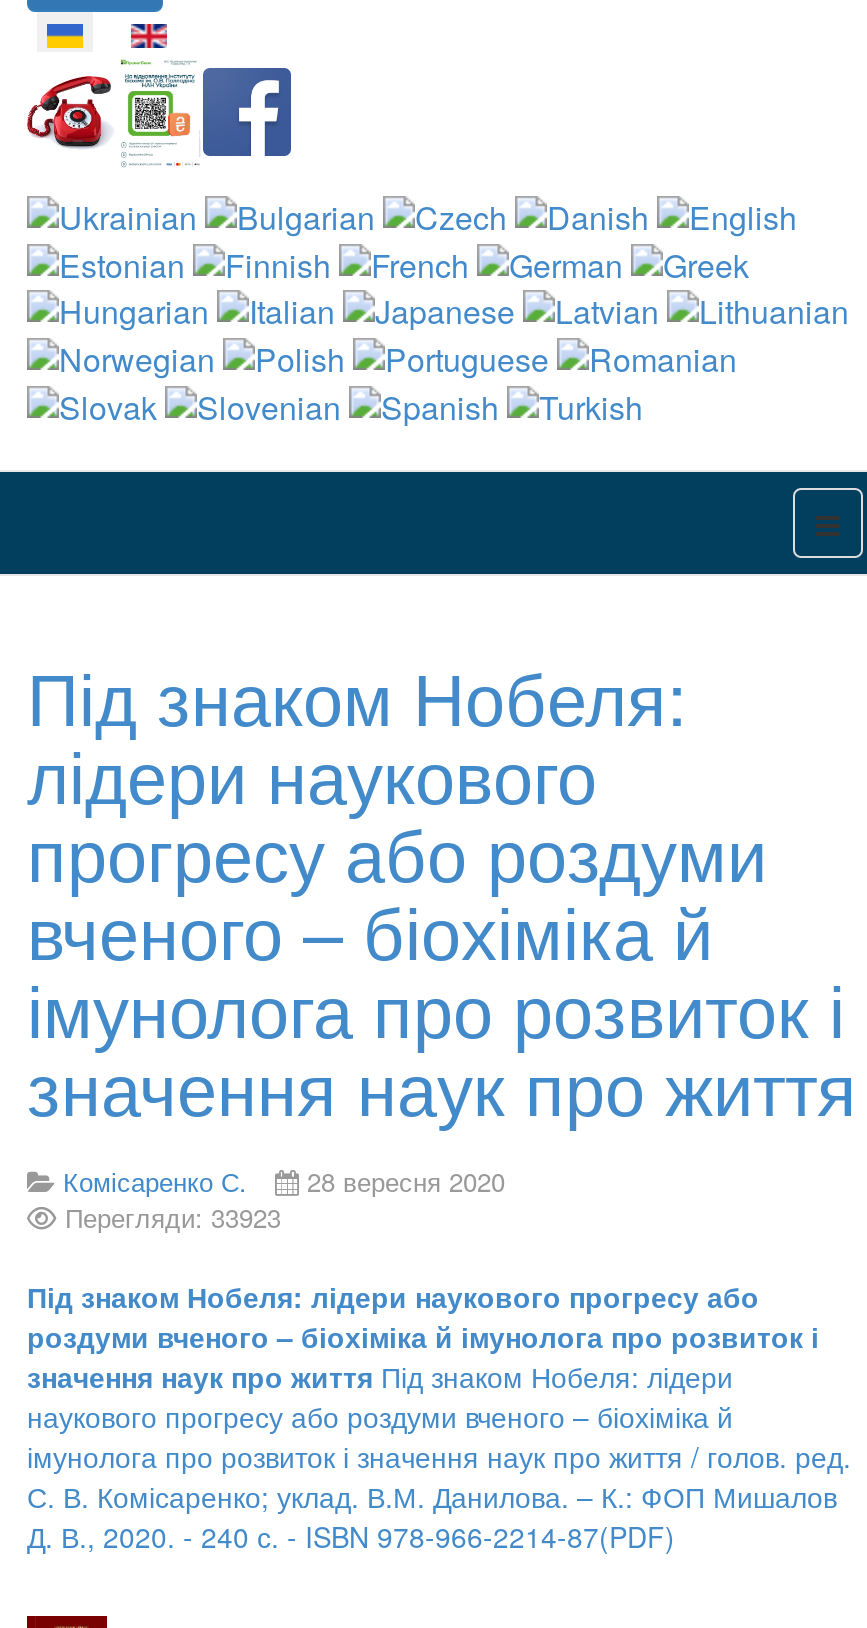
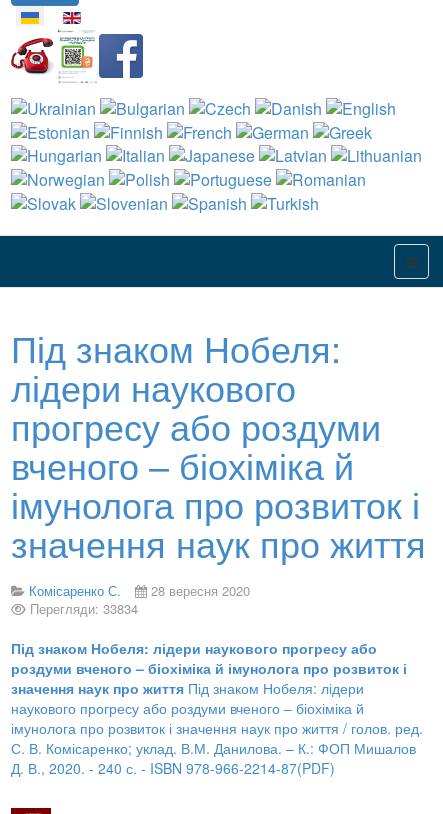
- Перегляди: 33923
+ Перегляди: 33834
